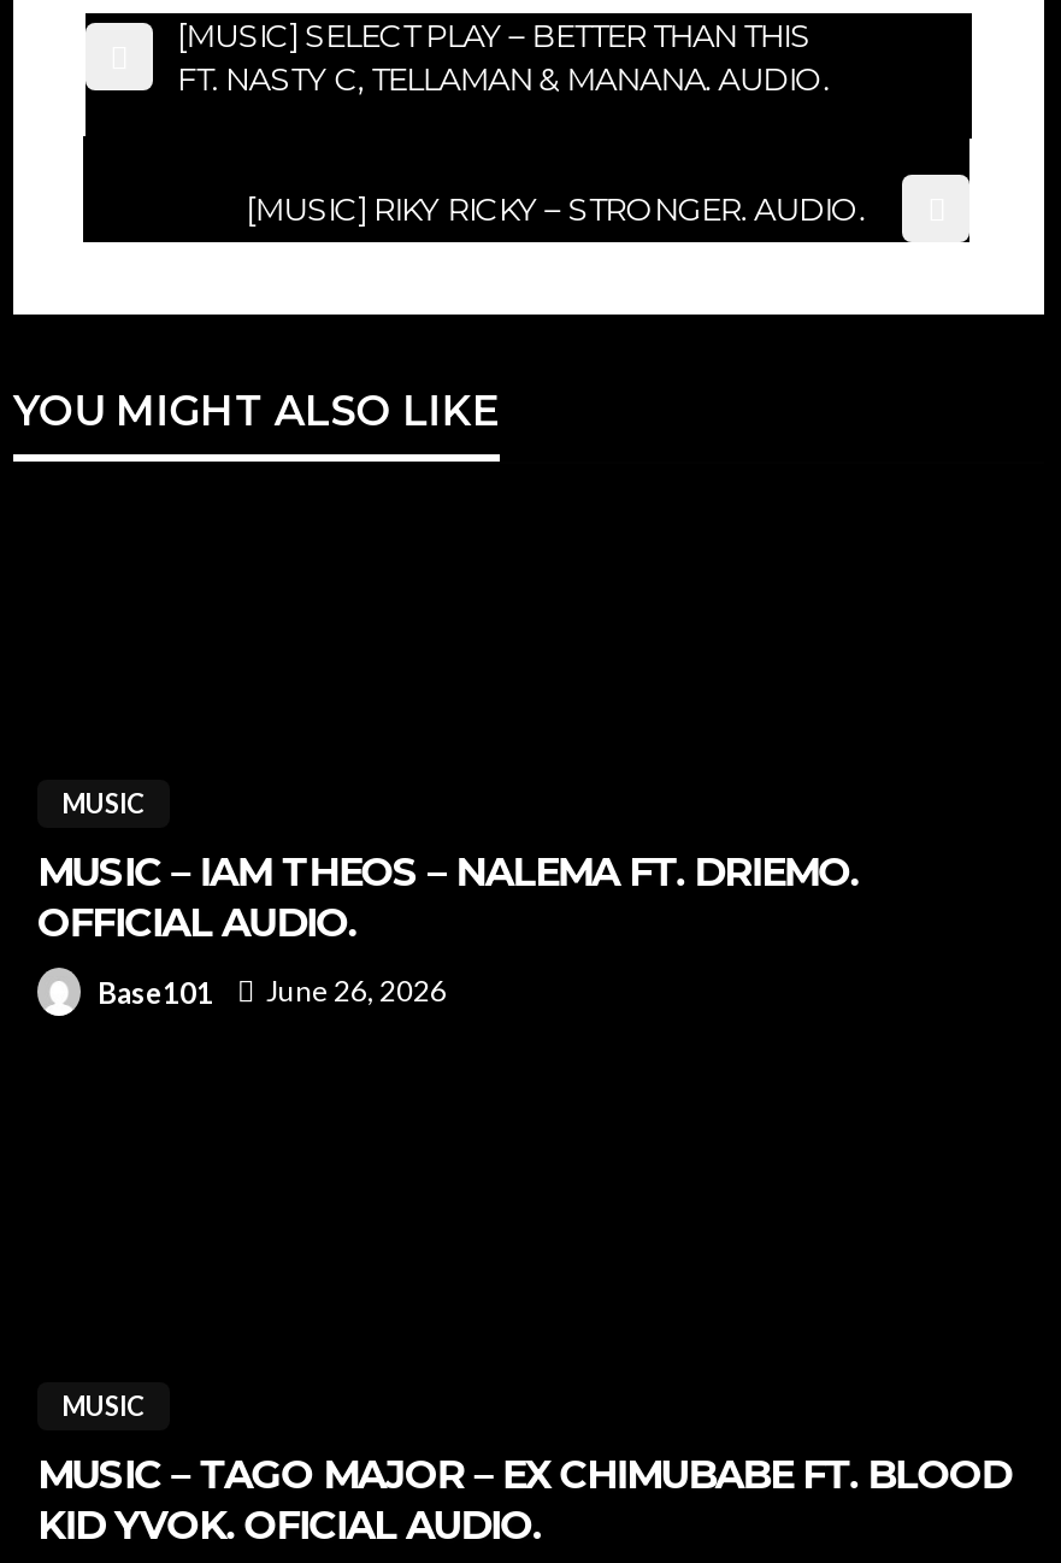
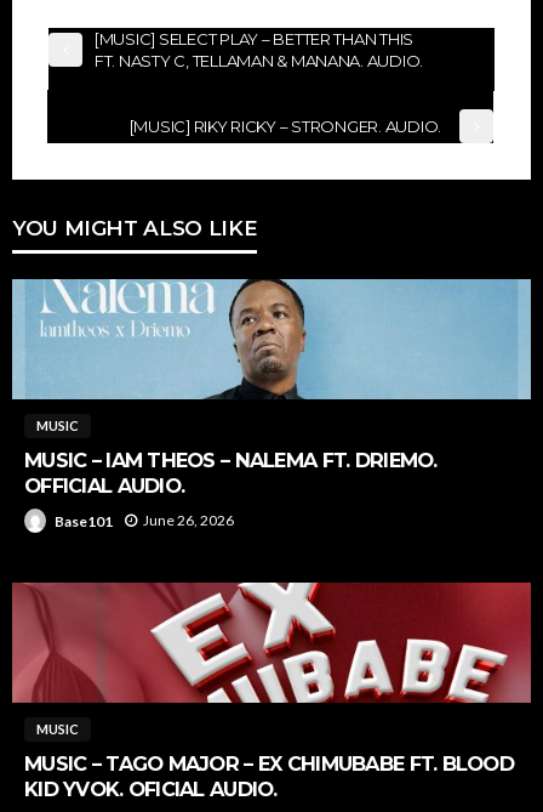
+ [image]

+ [image]
